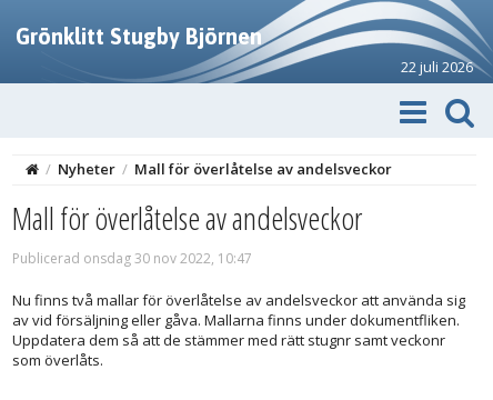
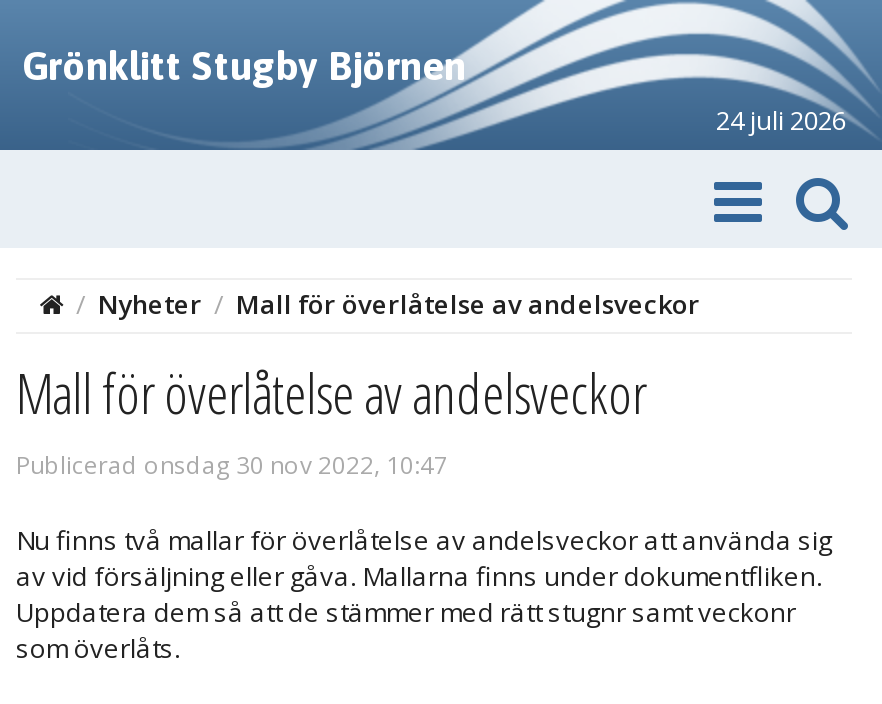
- 22 juli 2026
+ 24 juli 2026
